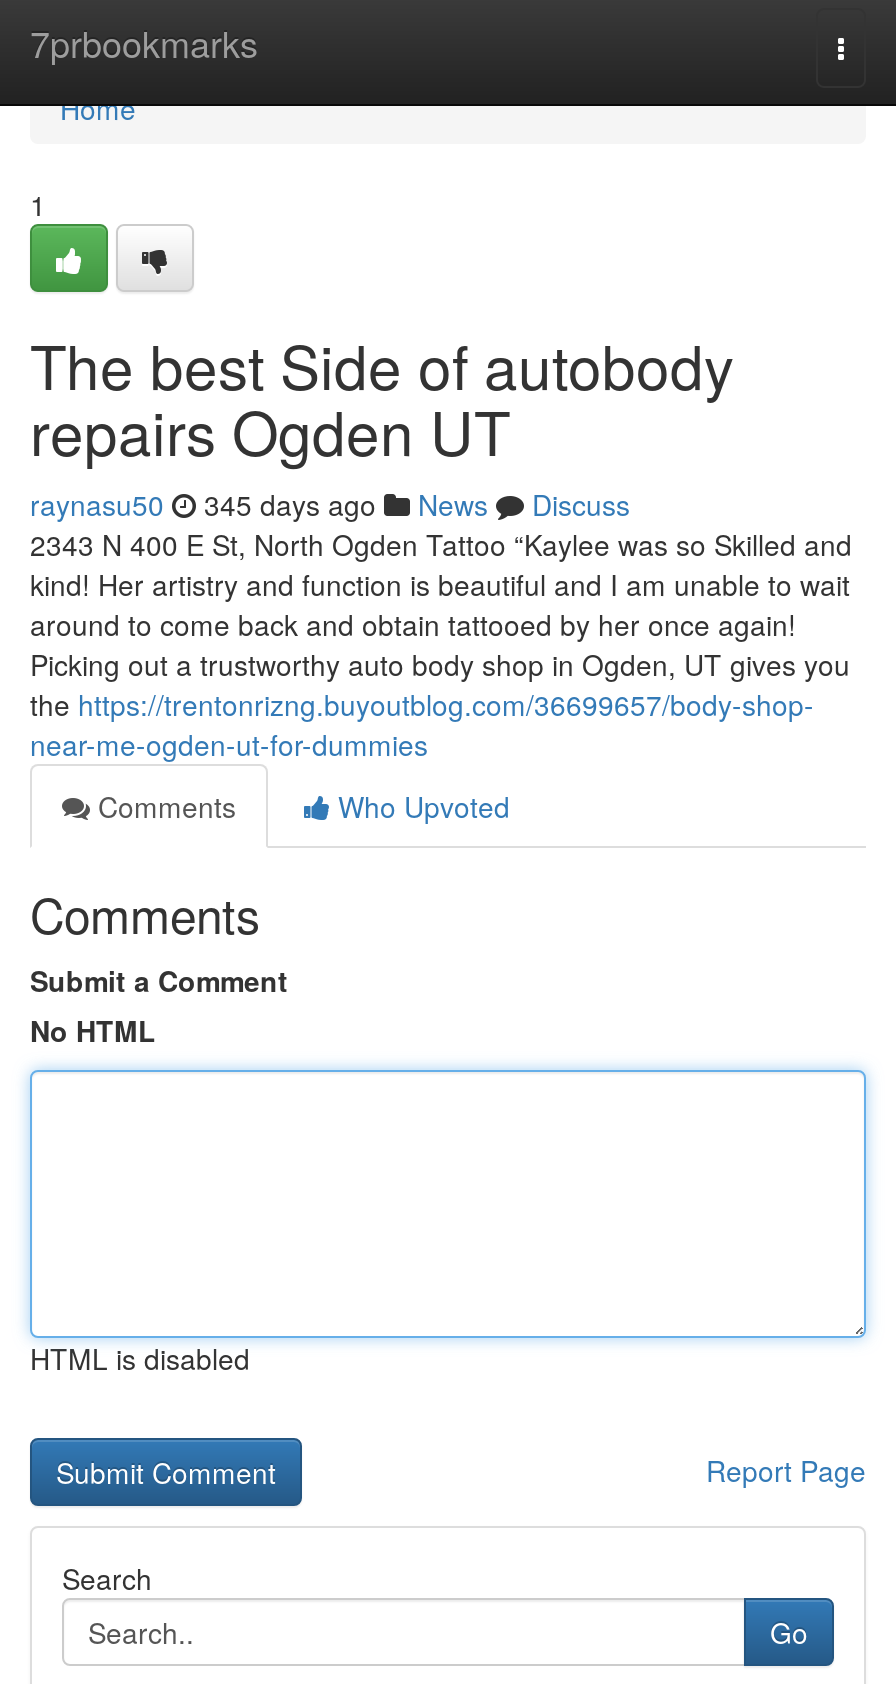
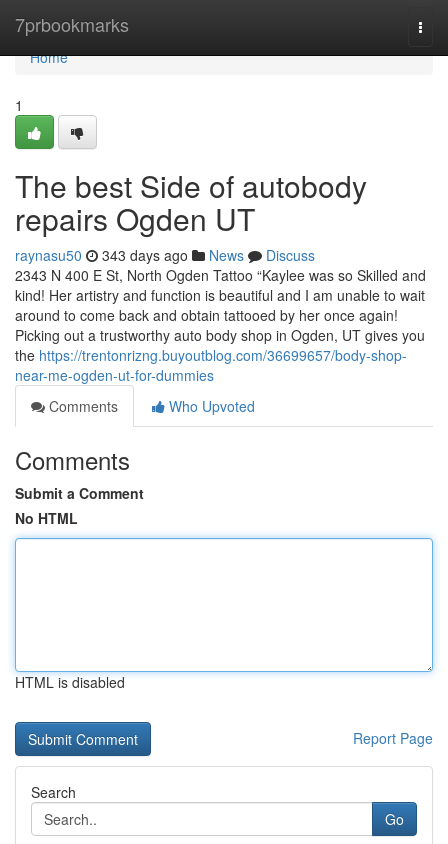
- raynasu50 345 days ago News Discuss
+ raynasu50 343 days ago News Discuss
